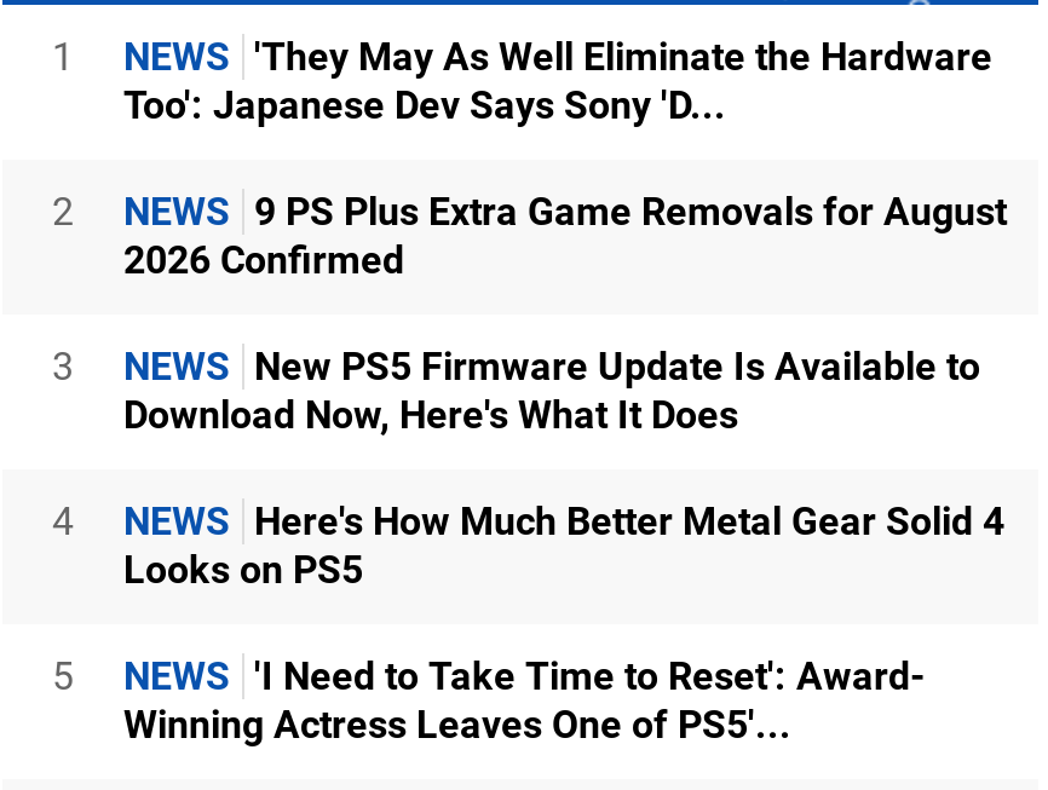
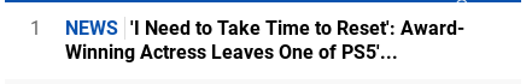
- NEWS 'They May As Well Eliminate the Hardware
- Too': Japanese Dev Says Sony 'D...
- 2
- NEWS 9 PS Plus Extra Game Removals for August
- 2026 Confirmed
- 3
- NEWS New PS5 Firmware Update Is Available to
- Download Now, Here's What It Does
- 4
- NEWS Here's How Much Better Metal Gear Solid 4
- Looks on PS5
- 5
